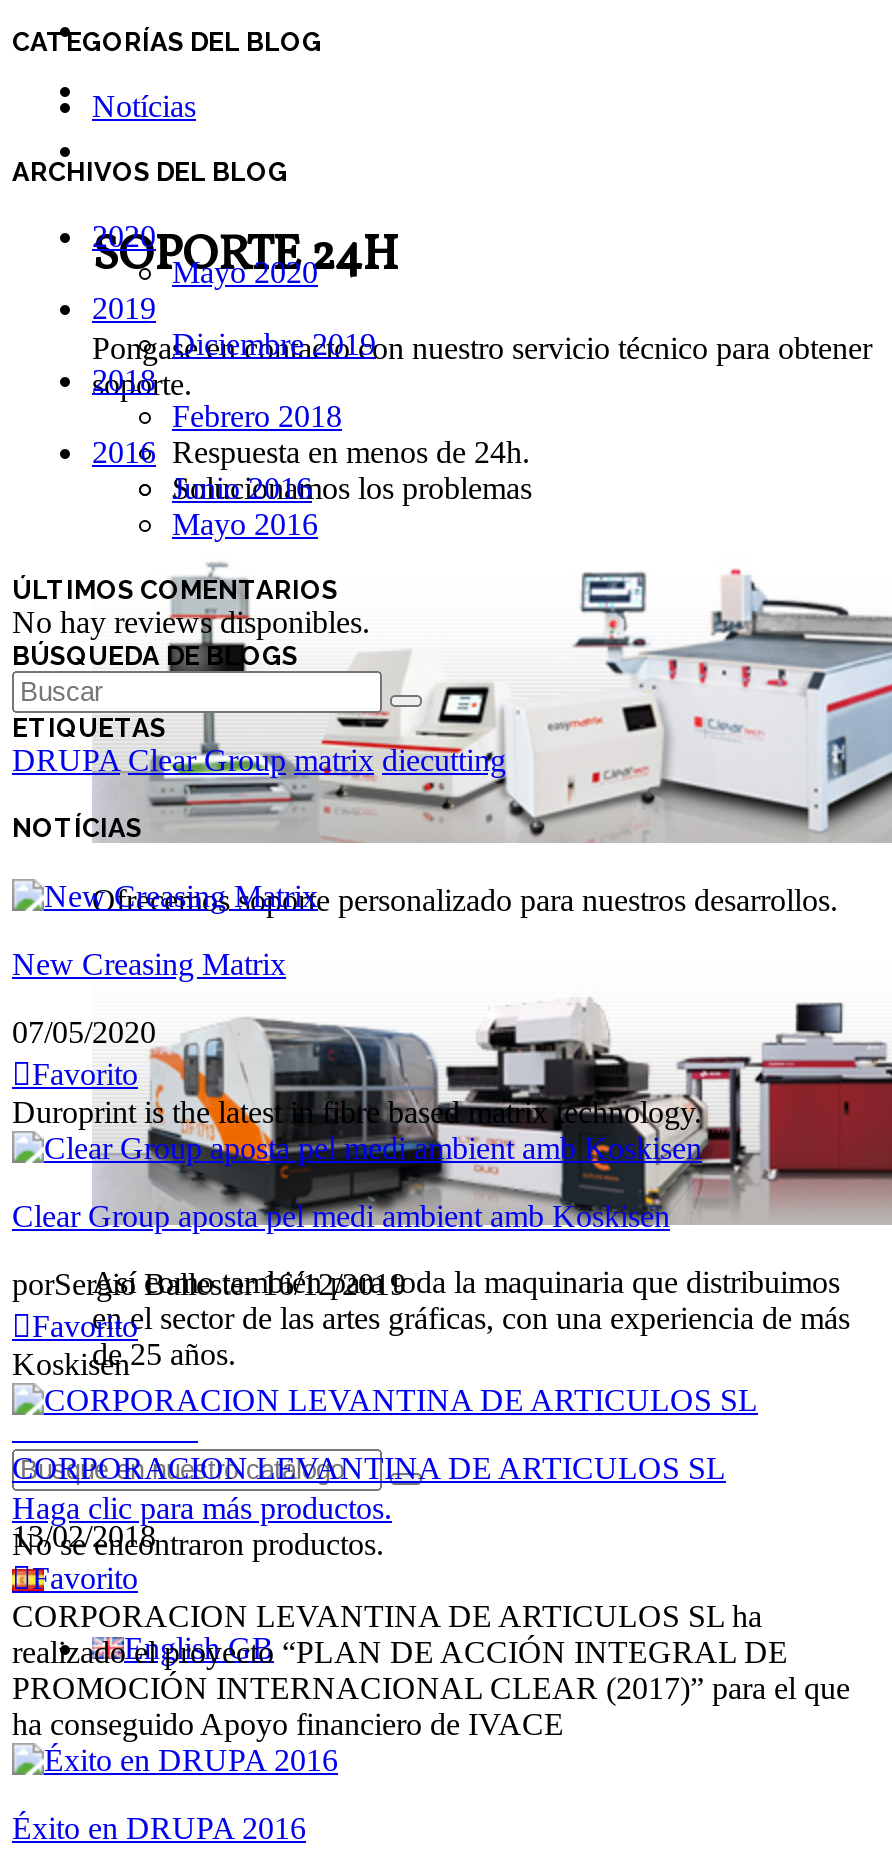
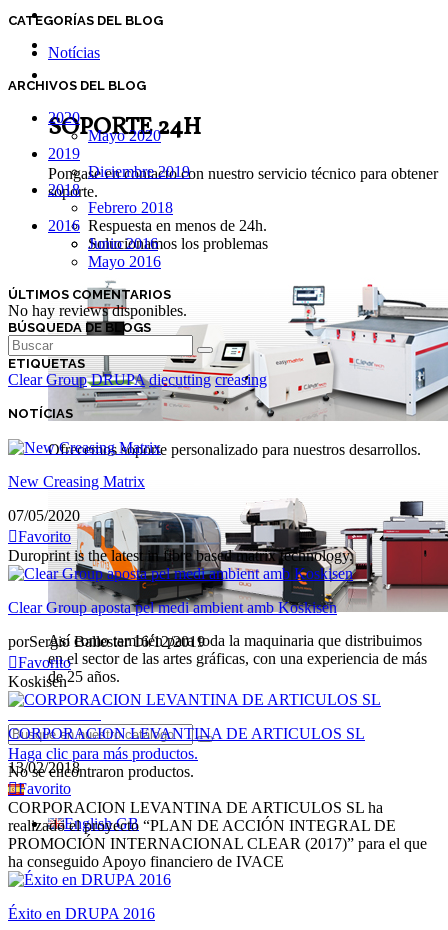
- DRUPA Clear Group matrix diecutting
+ Clear Group DRUPA diecutting creasing
